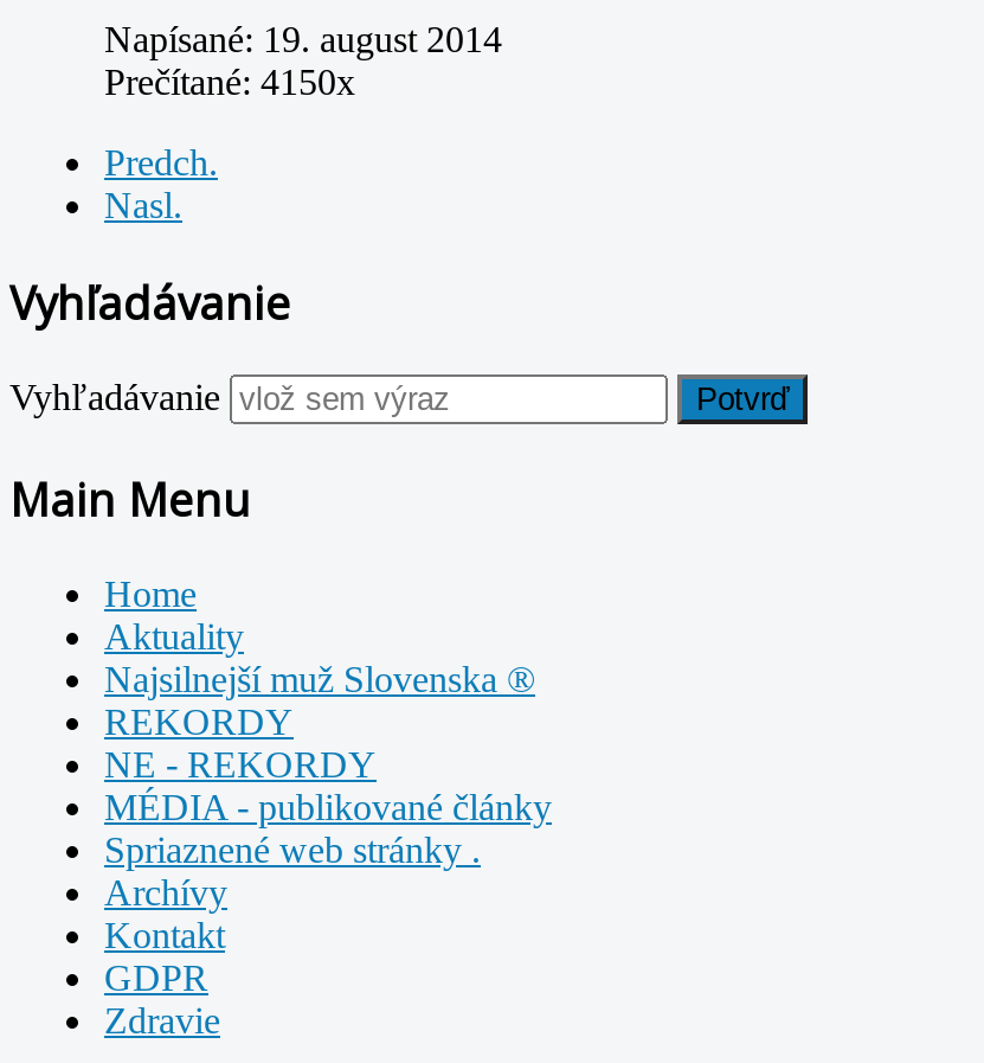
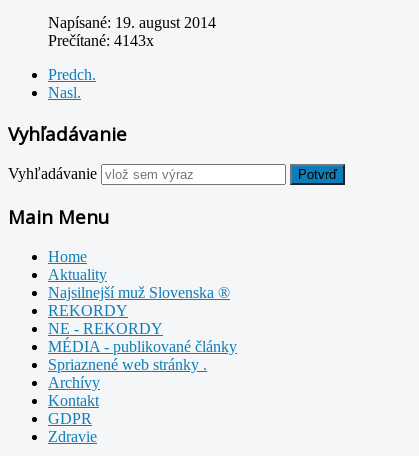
- Prečítané: 4150x
+ Prečítané: 4143x
